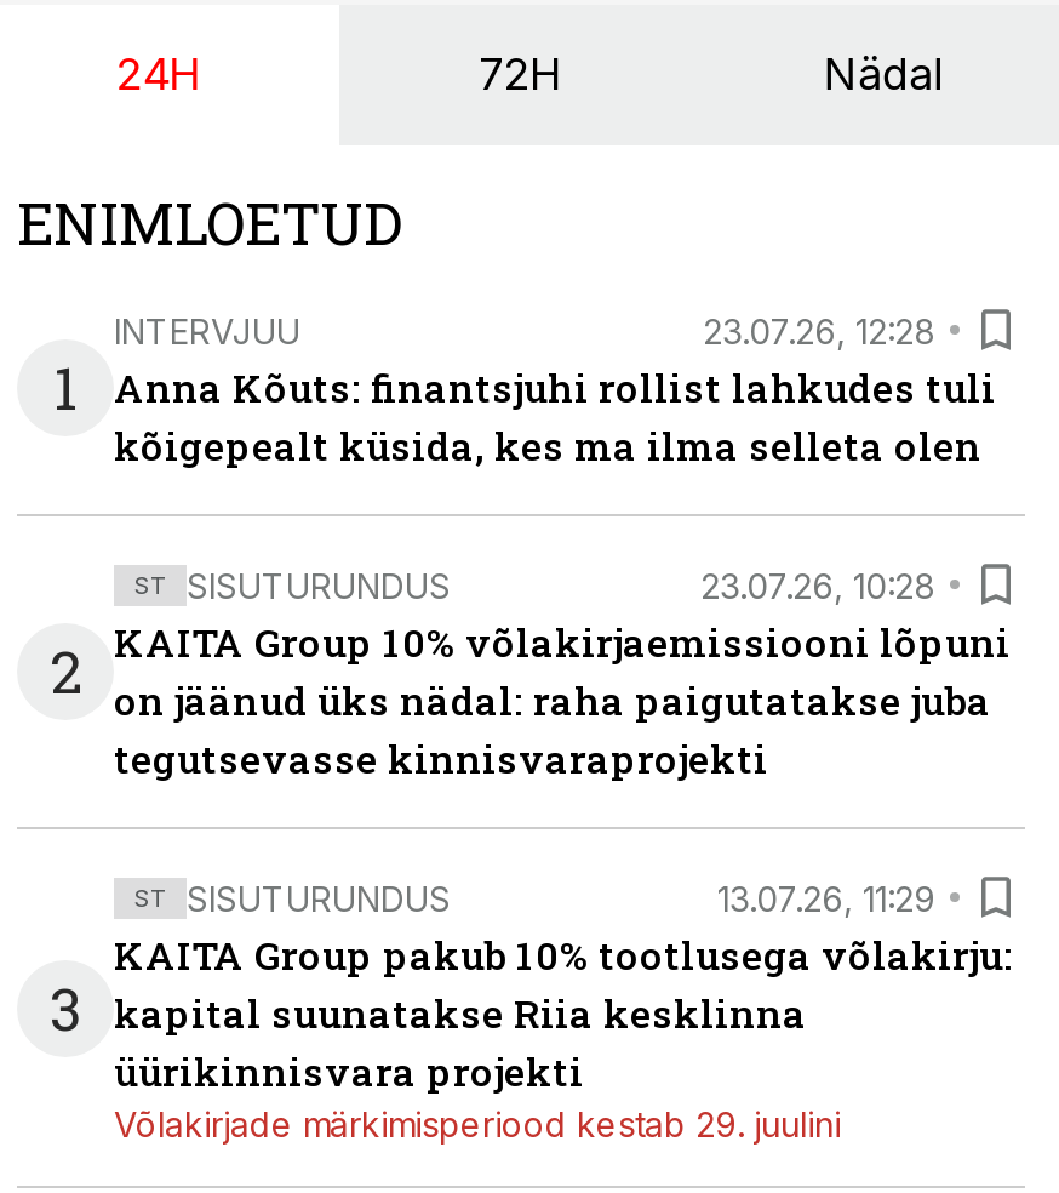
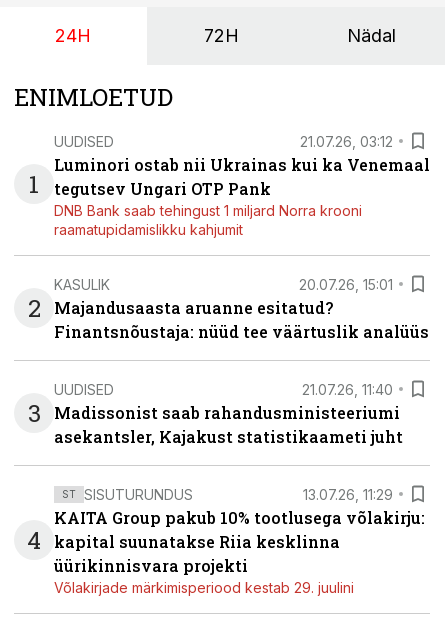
- INTERVJUU
- 23.07.26, 12:28
- Anna Kõuts: finantsjuhi rollist lahkudes tuli
- kõigepealt küsida, kes ma ilma selleta olen
+ UUDISED
+ 21.07.26, 03:12
+ Luminori ostab nii Ukrainas kui ka Venemaal
+ tegutsev Ungari OTP Pank
+ DNB Bank saab tehingust 1 miljard Norra krooni
+ raamatupidamislikku kahjumit

- ST
- SISUTURUNDUS
- 23.07.26, 10:28
- KAITA Group 10% võlakirjaemissiooni lõpuni
- on jäänud üks nädal: raha paigutatakse juba
- tegutsevasse kinnisvaraprojekti
+ KASULIK
+ 20.07.26, 15:01
+ Majandusaasta aruanne esitatud?
+ Finantsnõustaja: nüüd tee väärtuslik analüüs

+ UUDISED
+ 21.07.26, 11:40
+ Madissonist saab rahandusministeeriumi
+ asekantsler, Kajakust statistikaameti juht
+ 4
